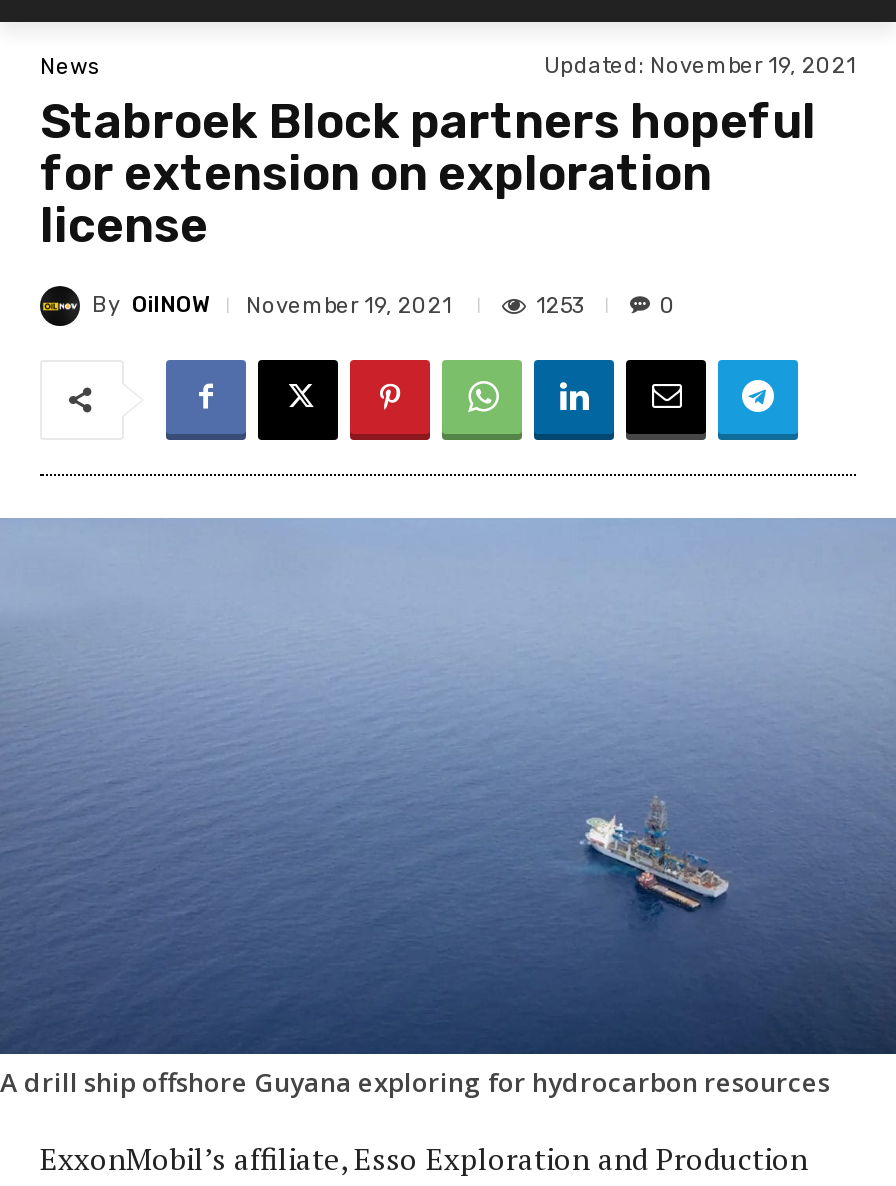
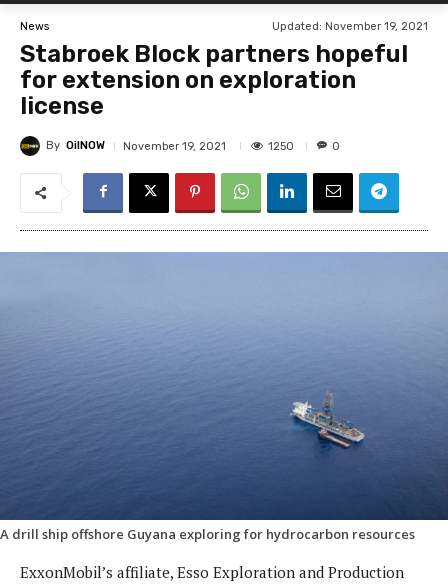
- 1253
+ 1250
